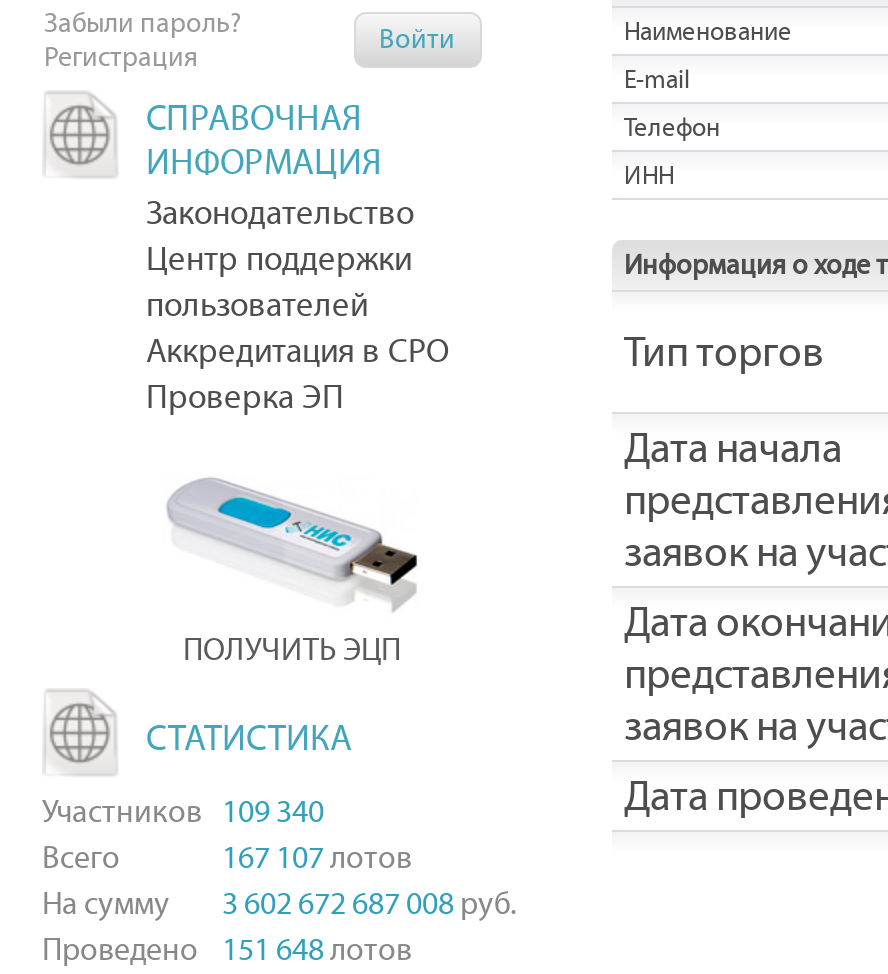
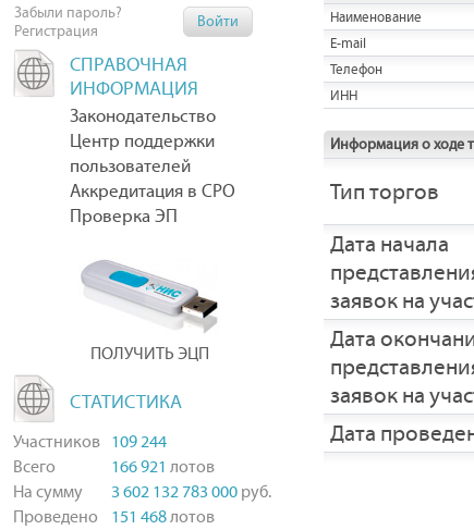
- Участников 109 340
+ Участников 109 244

- 167 107 лотов
+ 166 921 лотов

- На сумму 3 602 672 687 008 руб.
+ На сумму 3 602 132 783 000 руб.

- Проведено 151 648 лотов
+ Проведено 151 468 лотов
